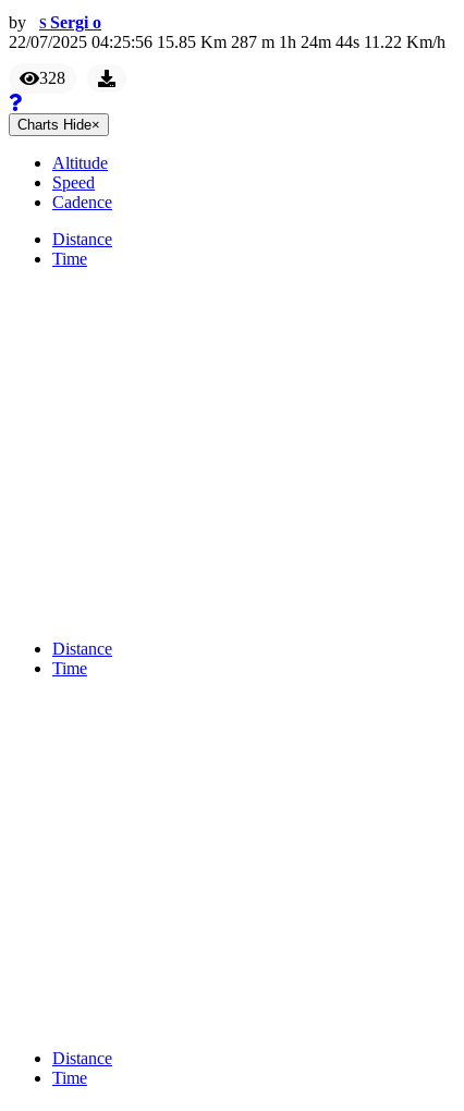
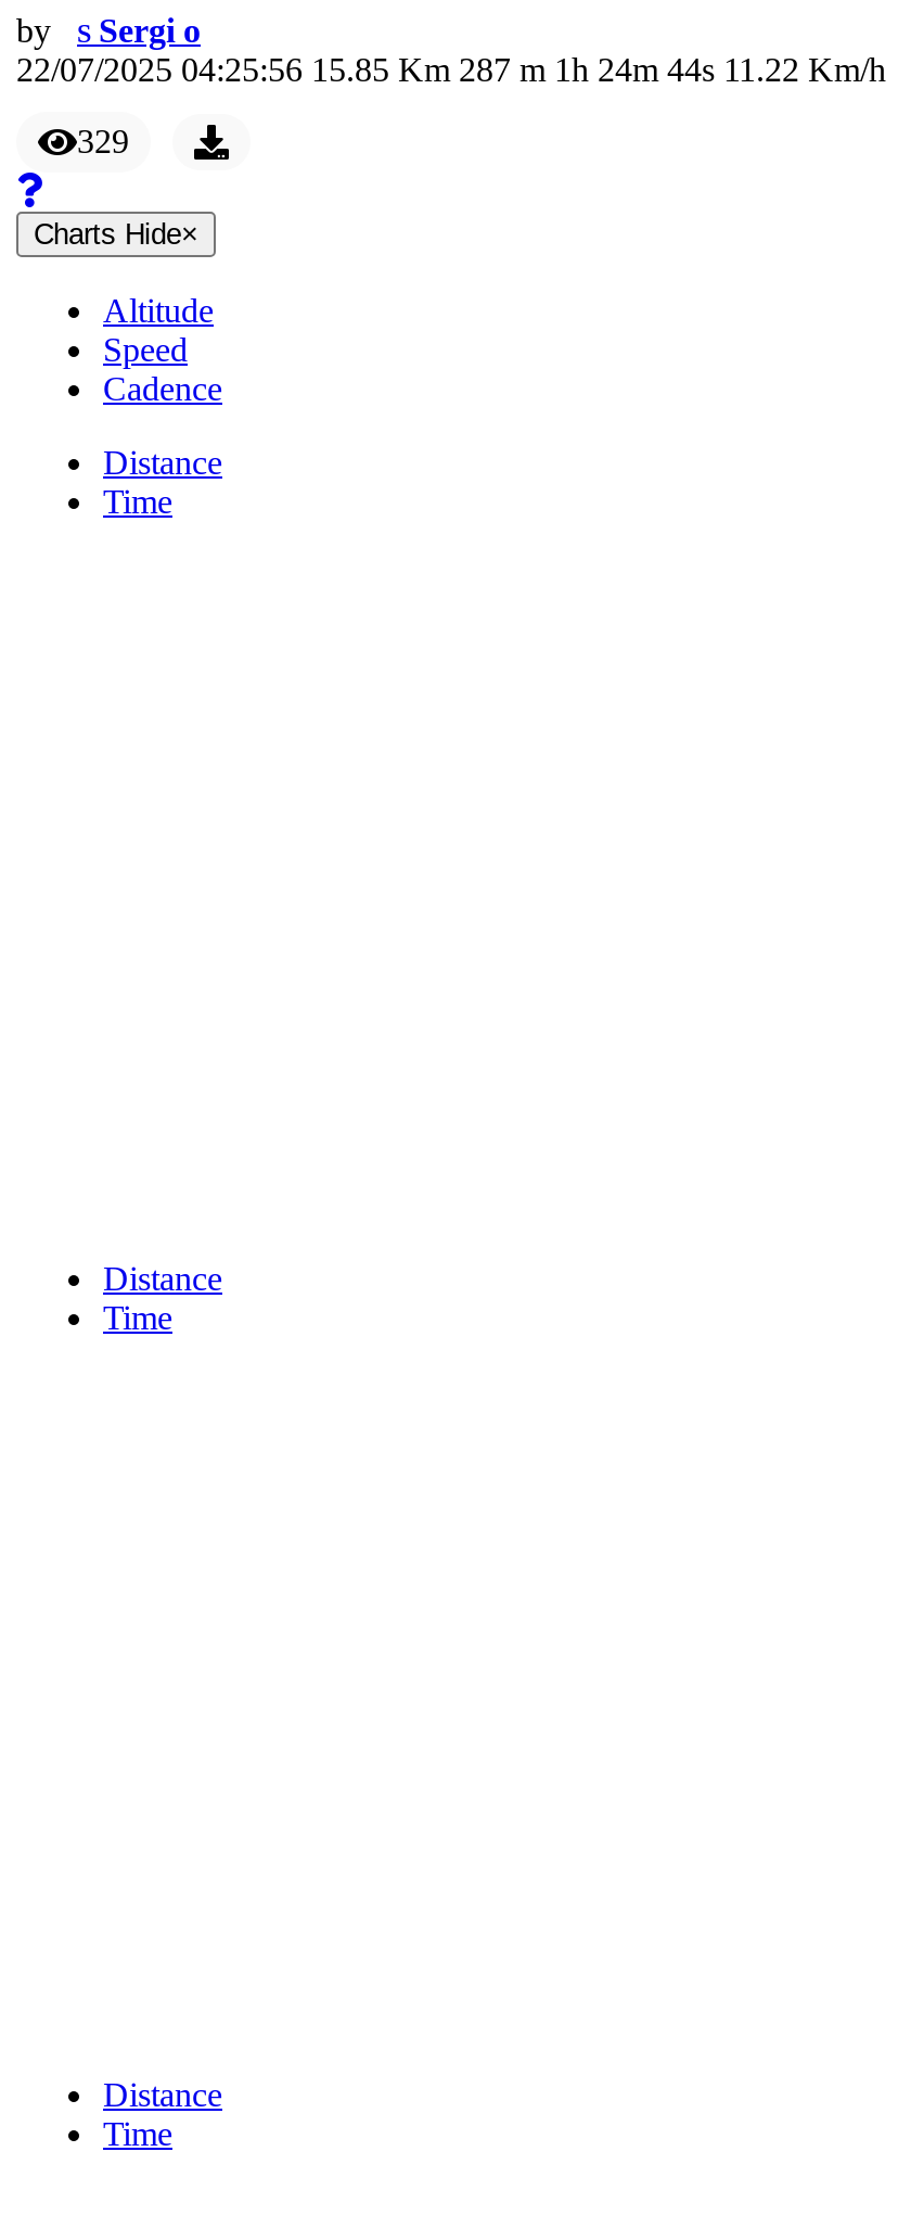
- 328
+ 329
